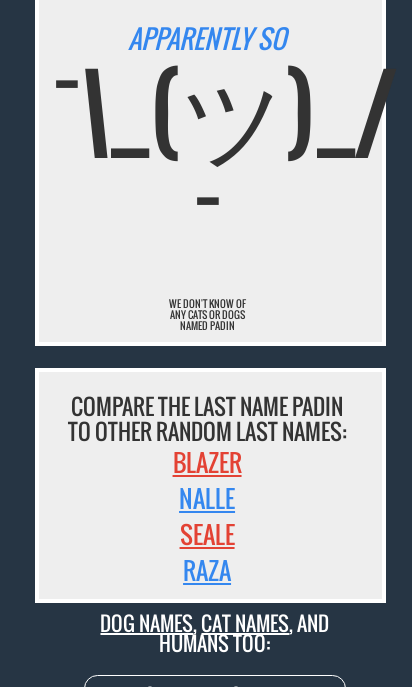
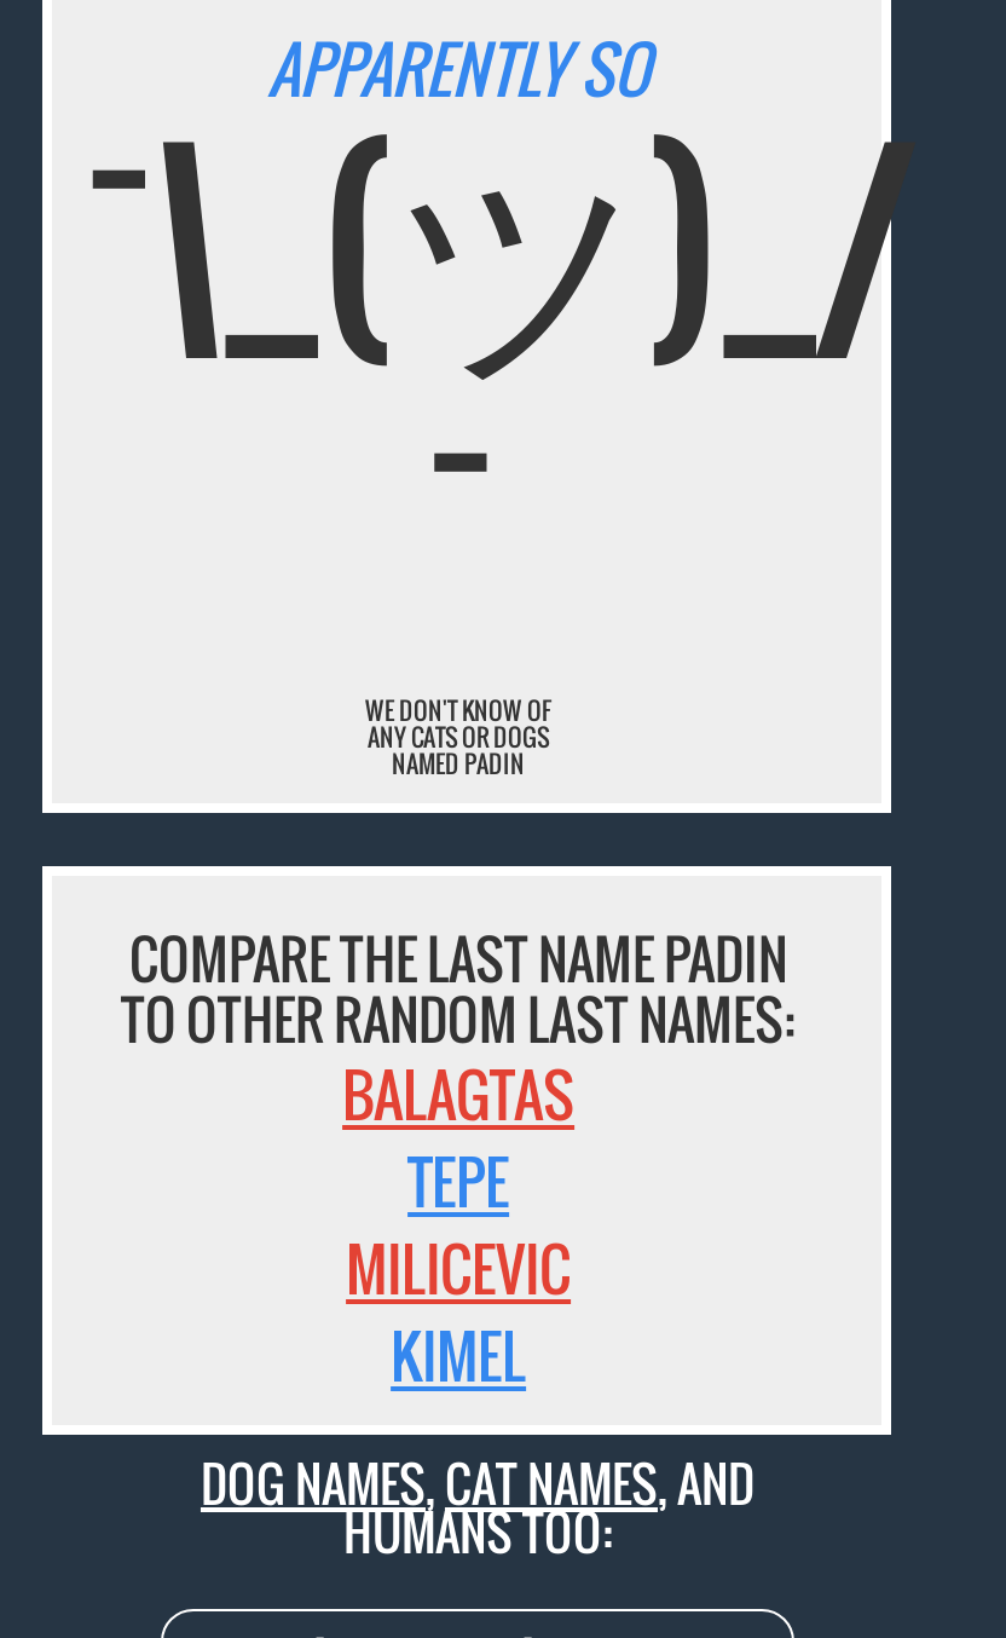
- BLAZER
- NALLE
- SEALE
- RAZA
+ BALAGTAS
+ TEPE
+ MILICEVIC
+ KIMEL
